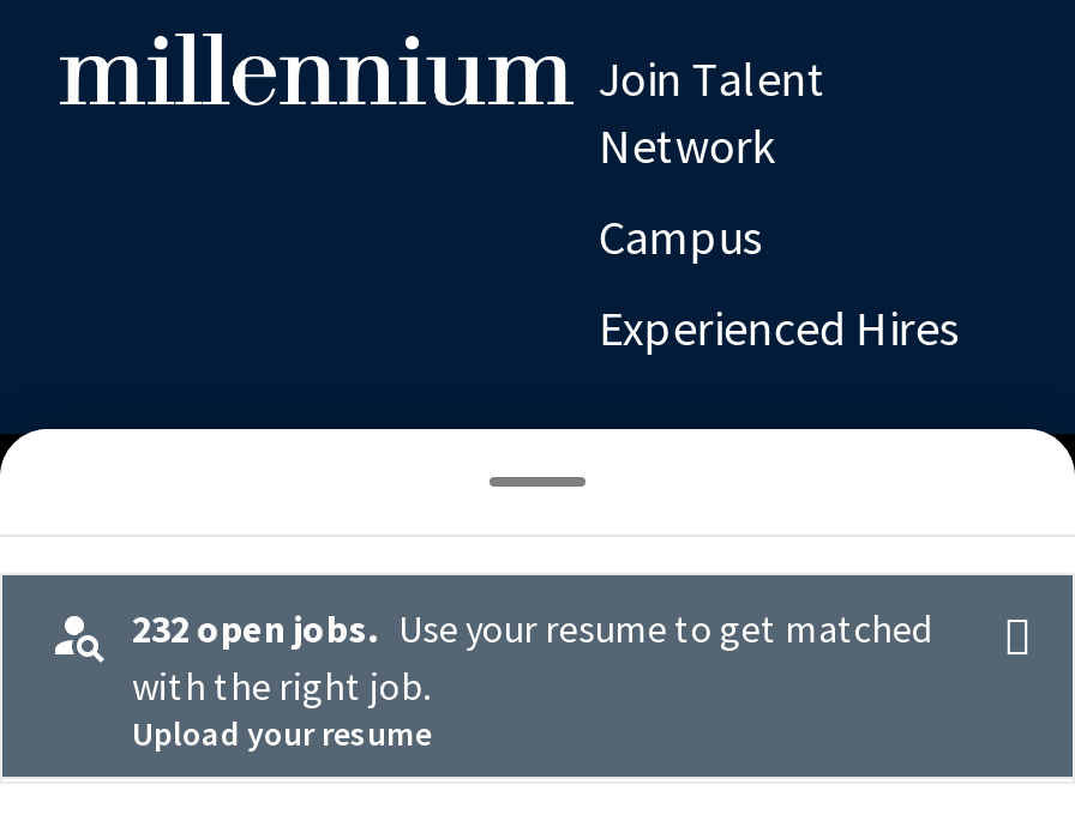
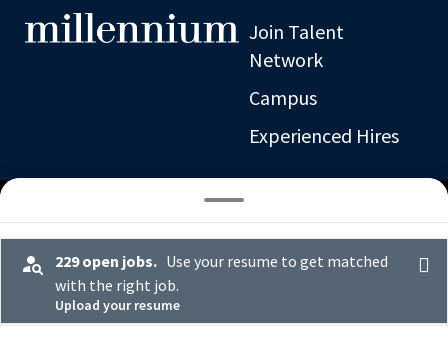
- 232 open jobs. Use your resume to get matched
+ 229 open jobs. Use your resume to get matched
